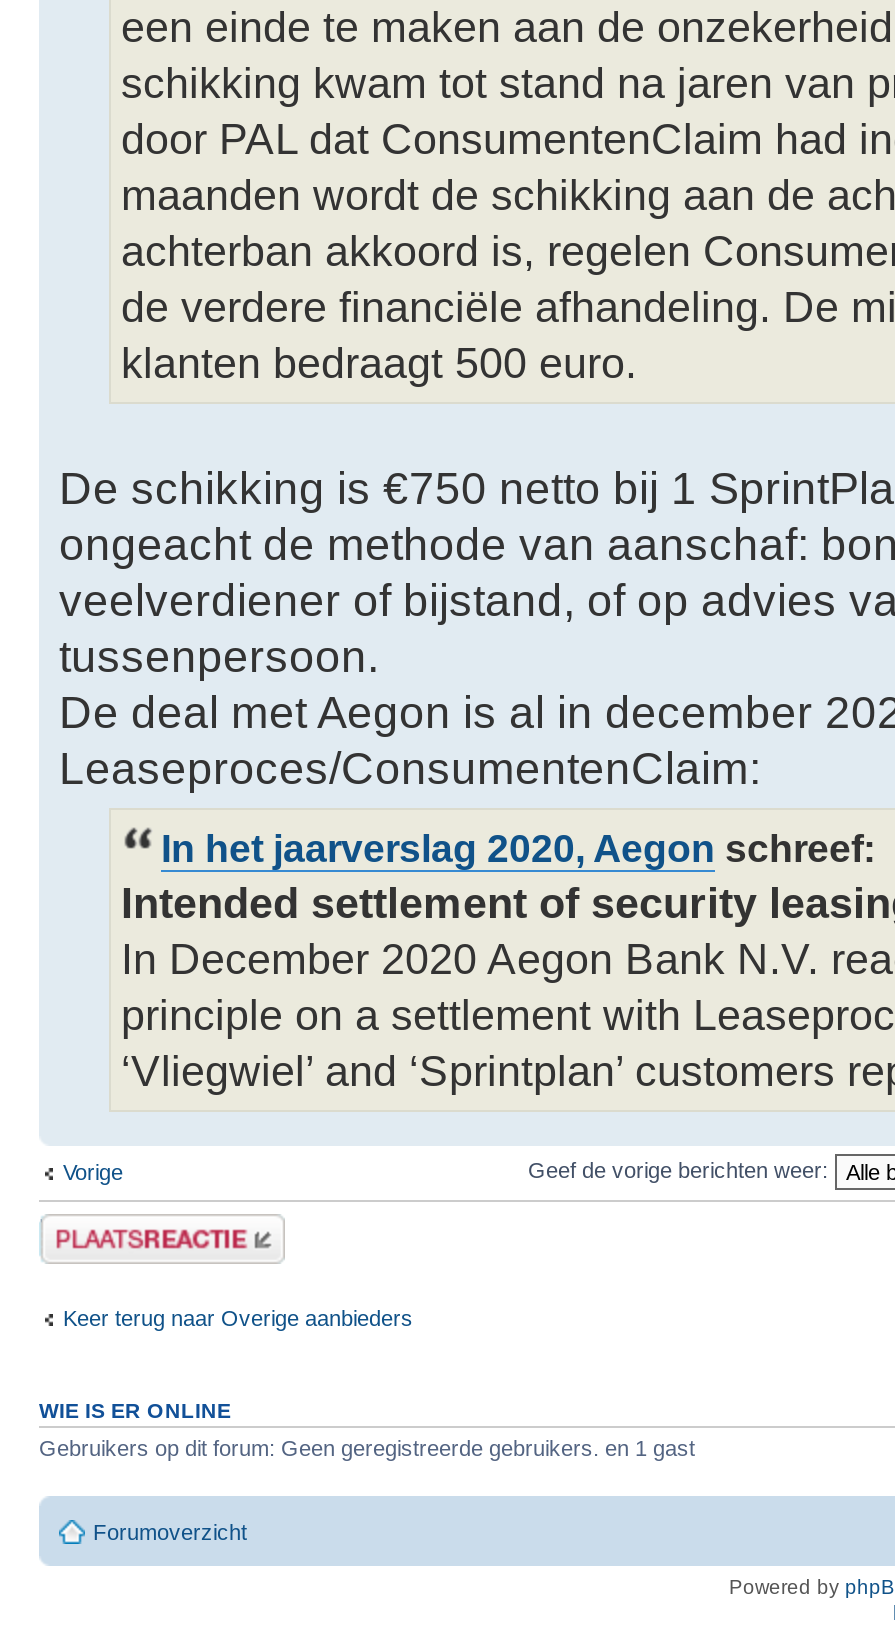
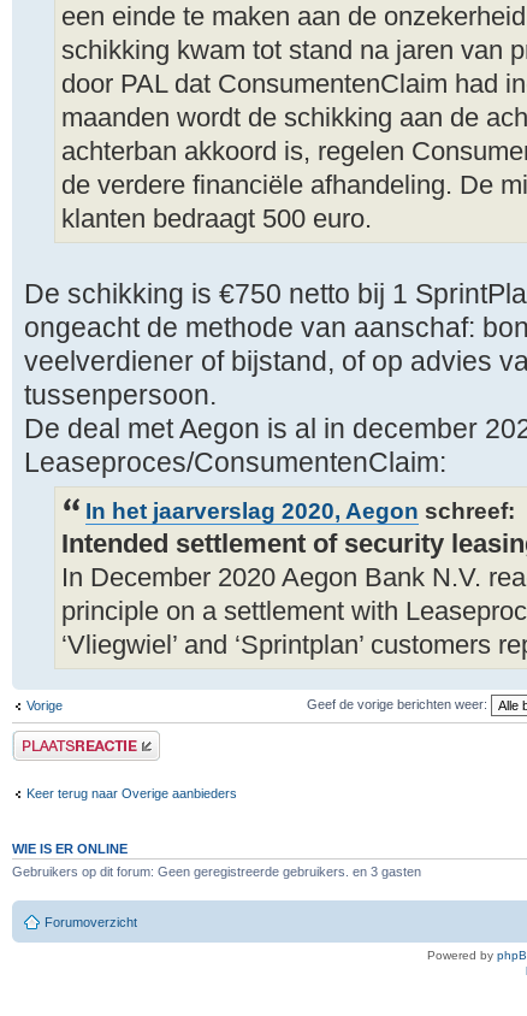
- Gebruikers op dit forum: Geen geregistreerde gebruikers. en 1 gast
+ Gebruikers op dit forum: Geen geregistreerde gebruikers. en 3 gasten
